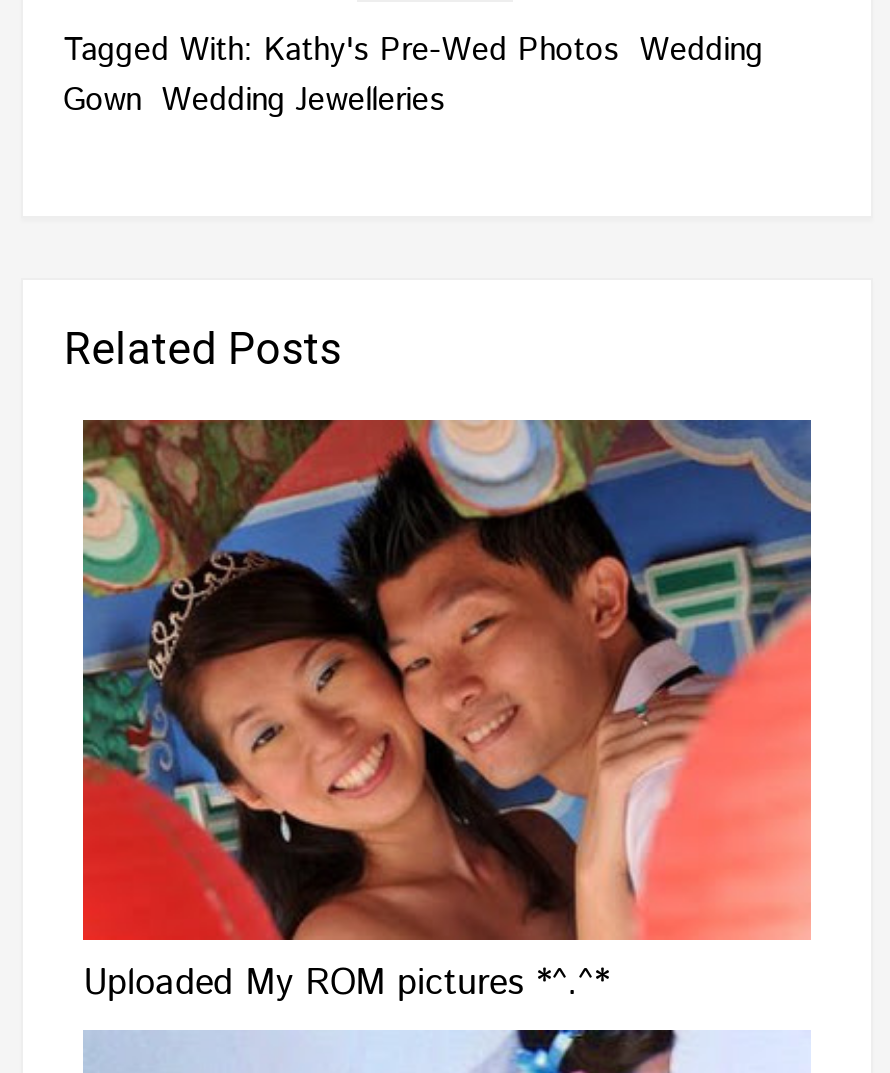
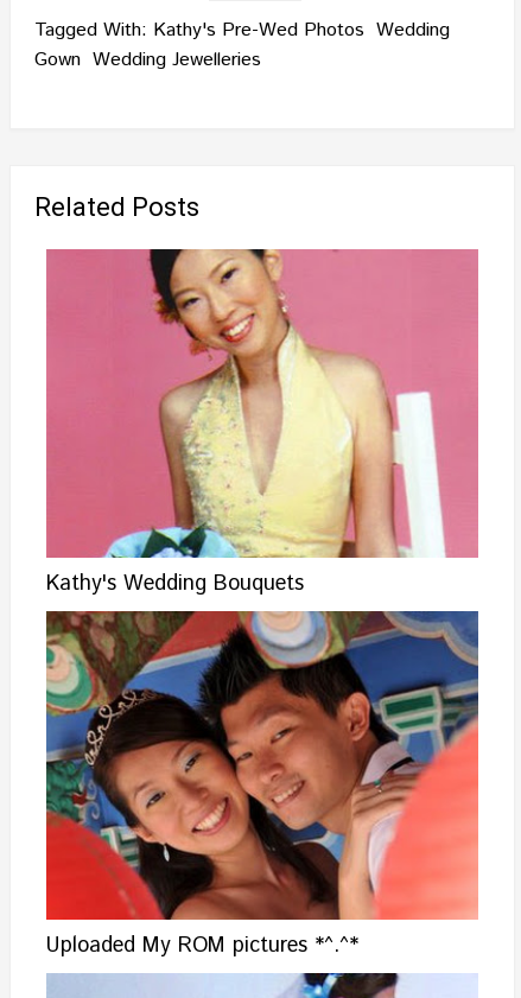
+ [image]
+ Kathy's Wedding Bouquets
